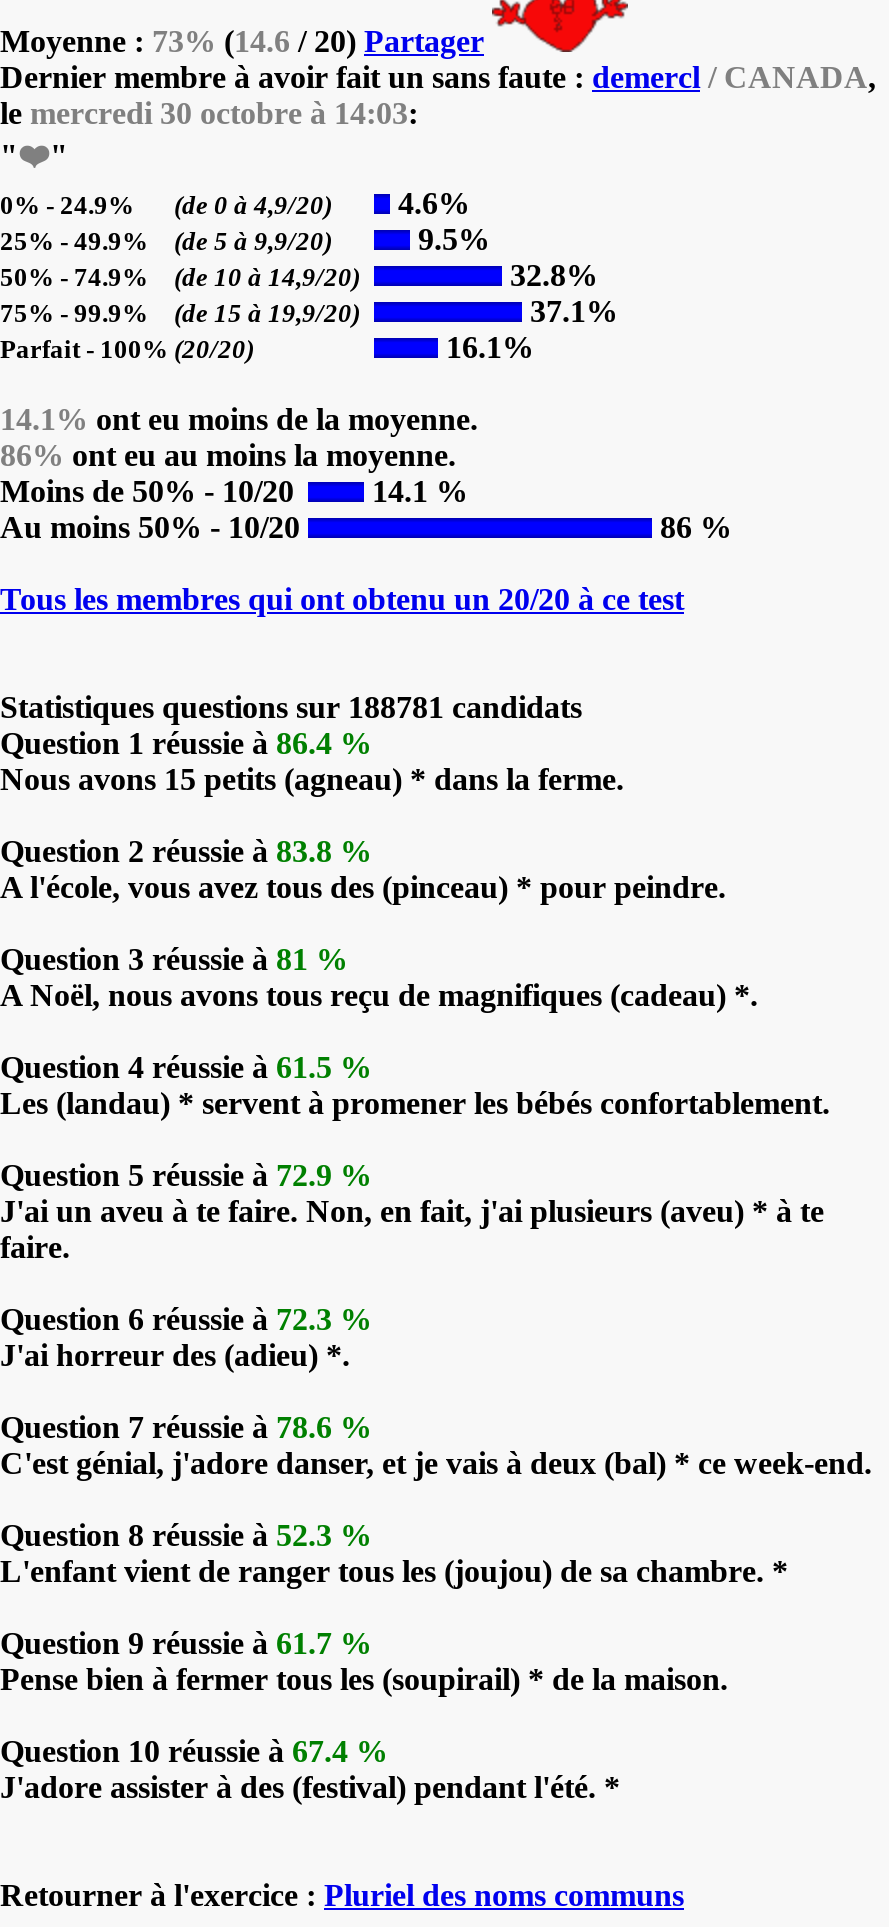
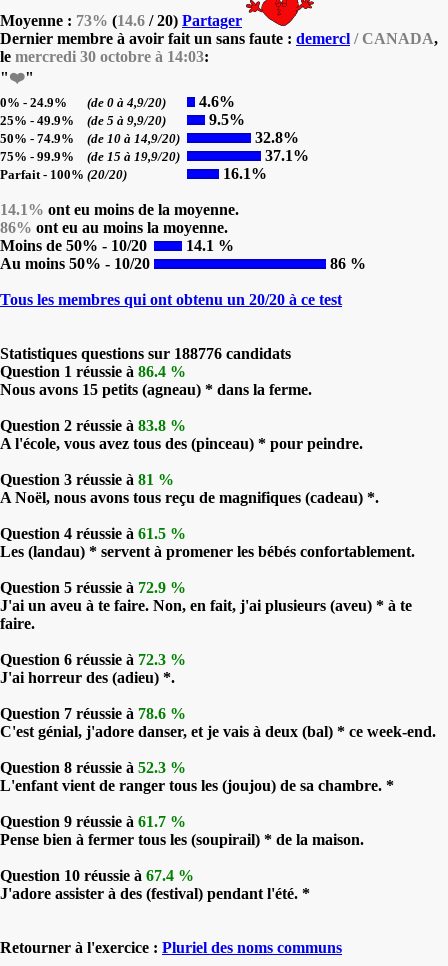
- Statistiques questions sur 188781 candidats
+ Statistiques questions sur 188776 candidats
